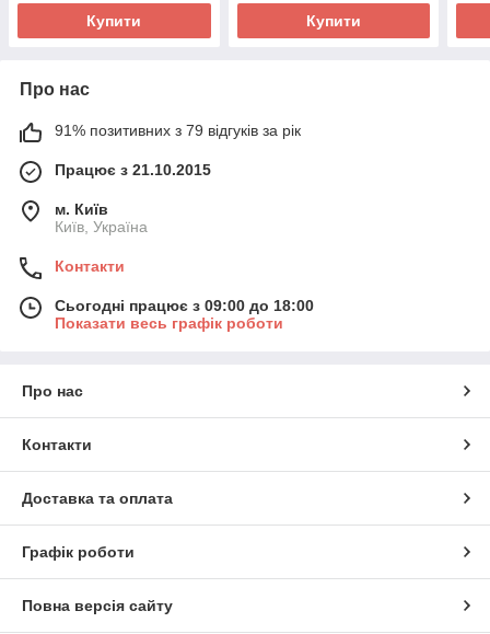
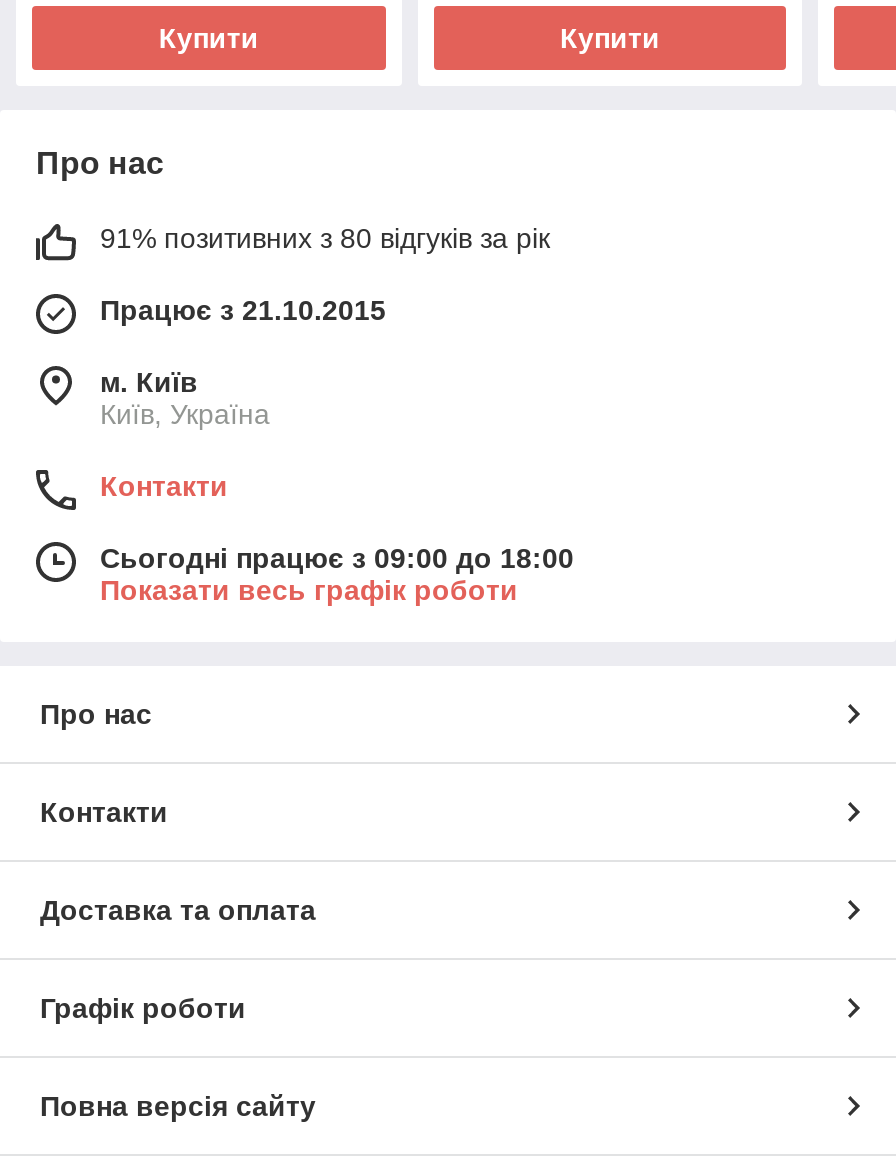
- 91% позитивних з 79 відгуків за рік
+ 91% позитивних з 80 відгуків за рік
